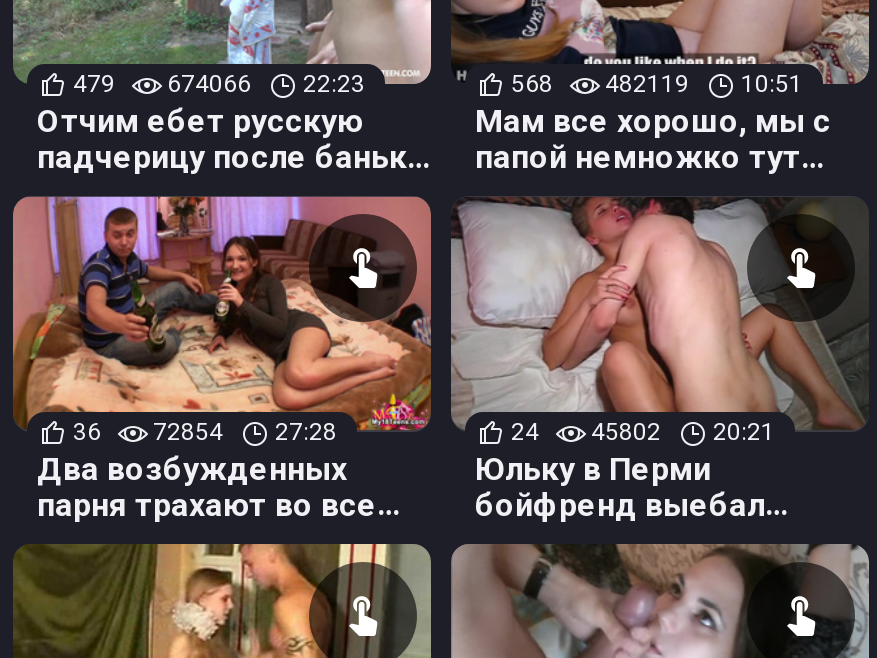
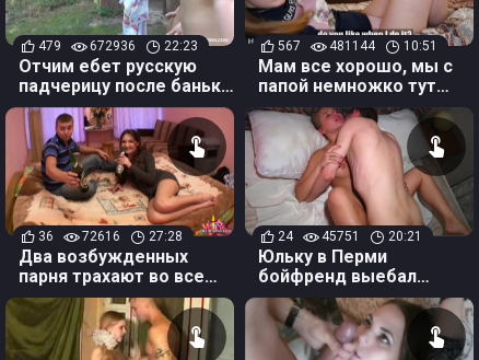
- 479 674066 22:23
+ 479 672936 22:23

- 568
+ 567

- 482119
+ 481144

- 36 72854 27:28
+ 36 72616 27:28

- 24 45802 20:21
+ 24 45751 20:21
